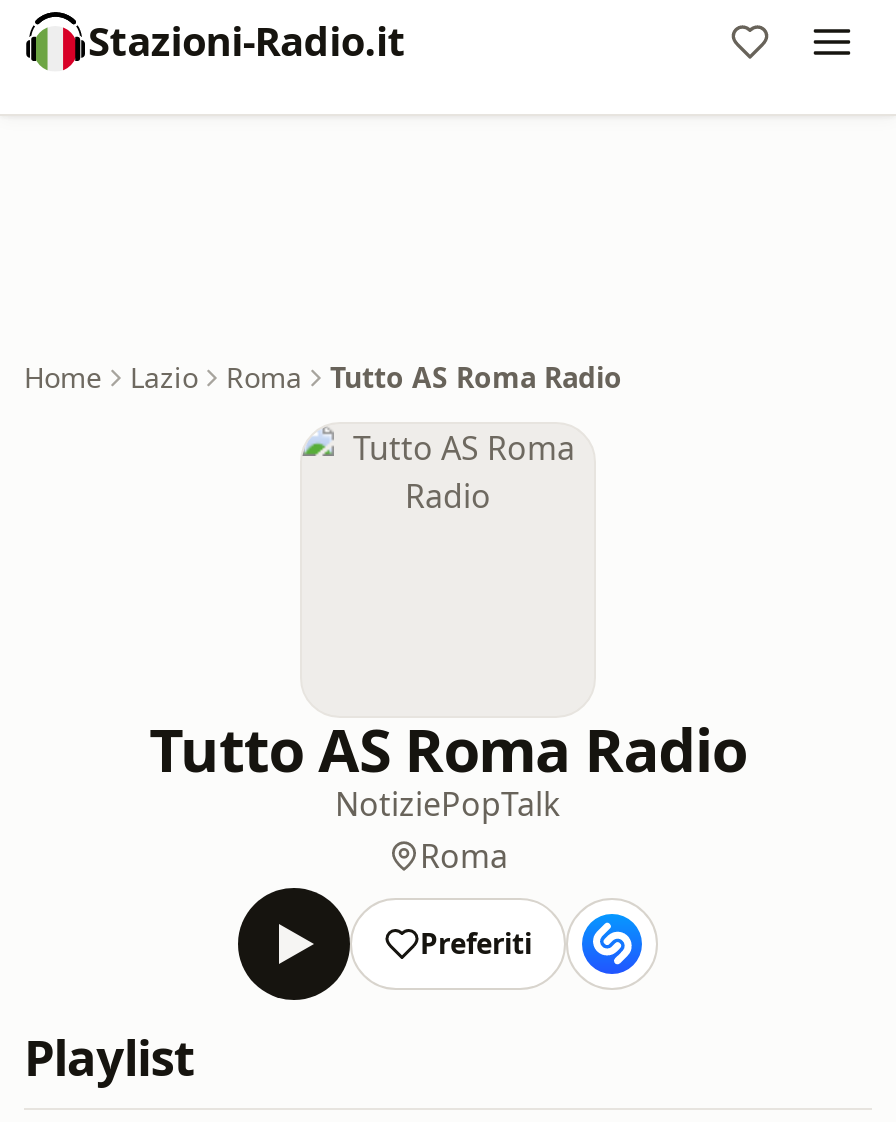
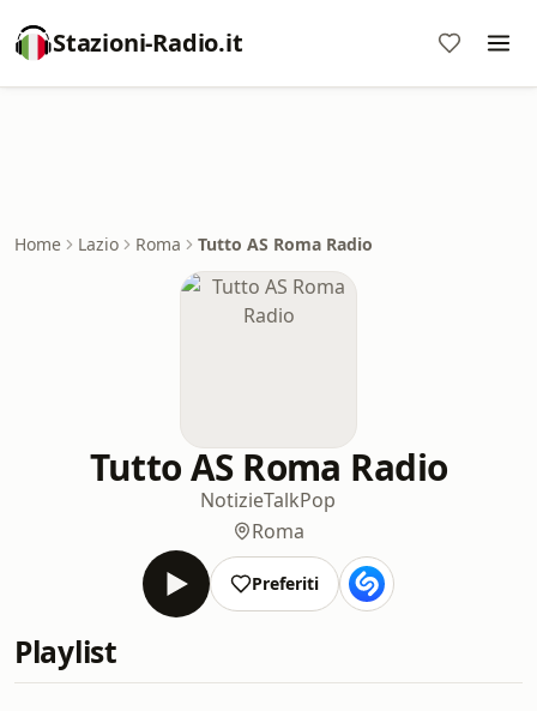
- NotiziePopTalk
+ NotizieTalkPop
